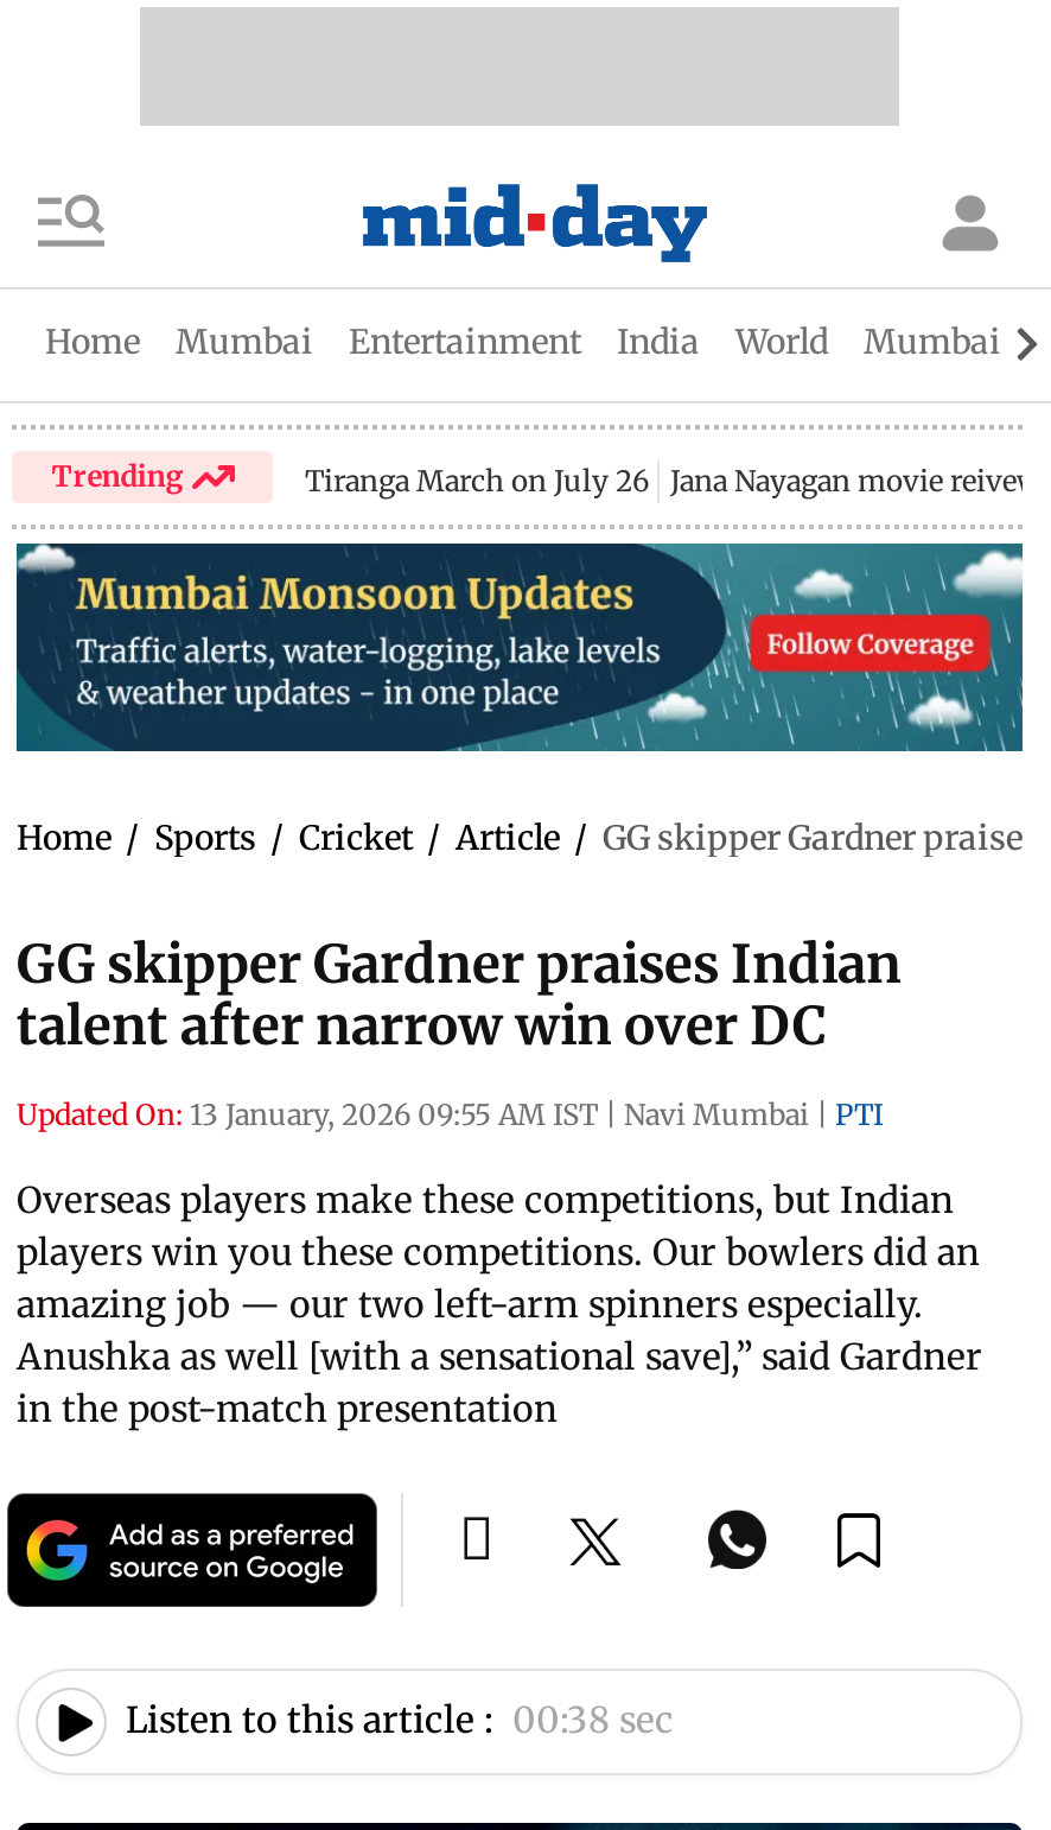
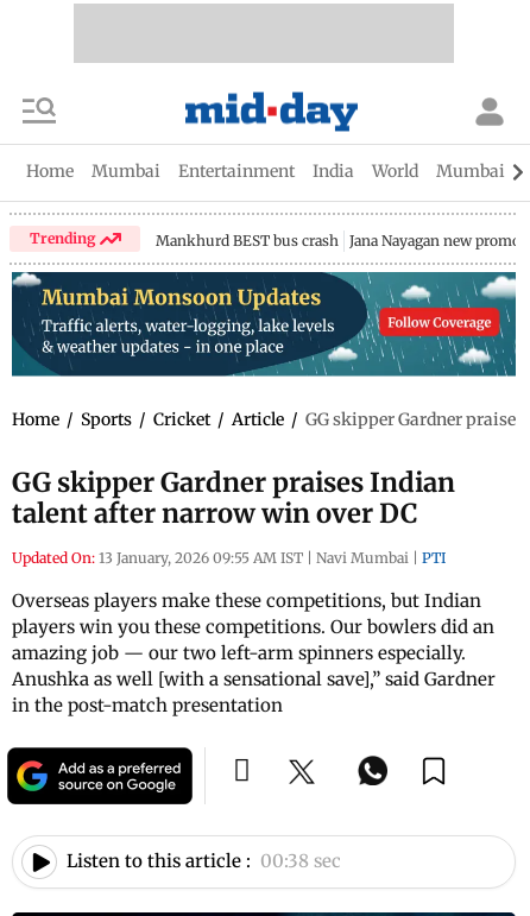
- Tiranga March on July 26 Jana Nayagan movie reivew
+ Mankhurd BEST bus crash Jana Nayagan new promo
